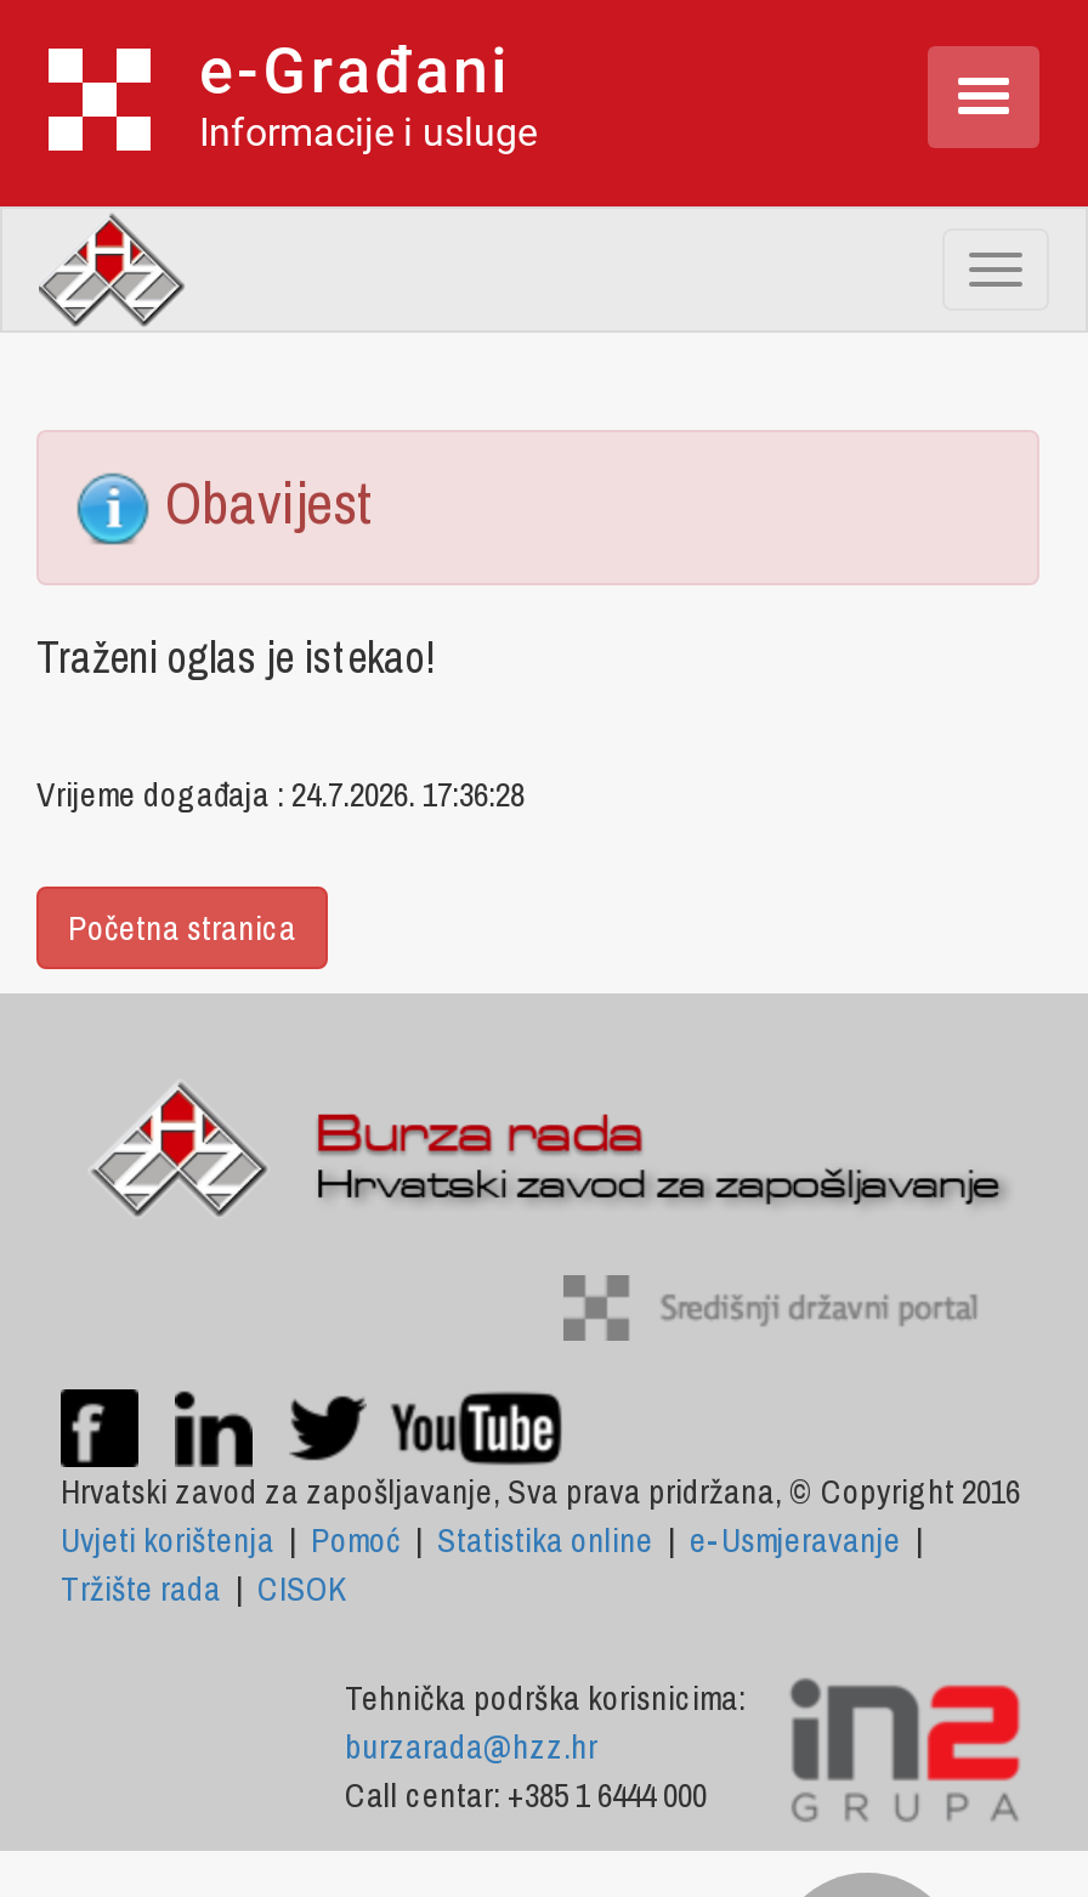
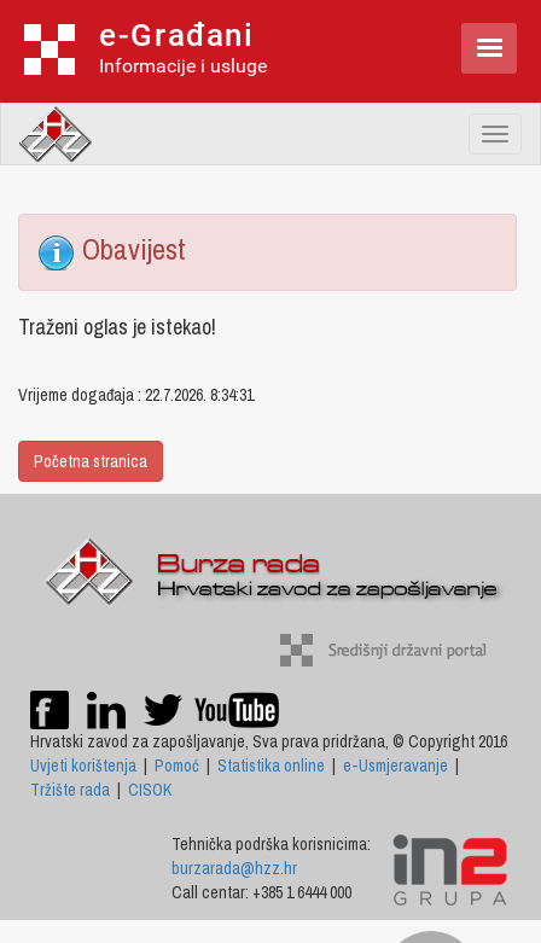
- Vrijeme događaja : 24.7.2026. 17:36:28
+ Vrijeme događaja : 22.7.2026. 8:34:31
